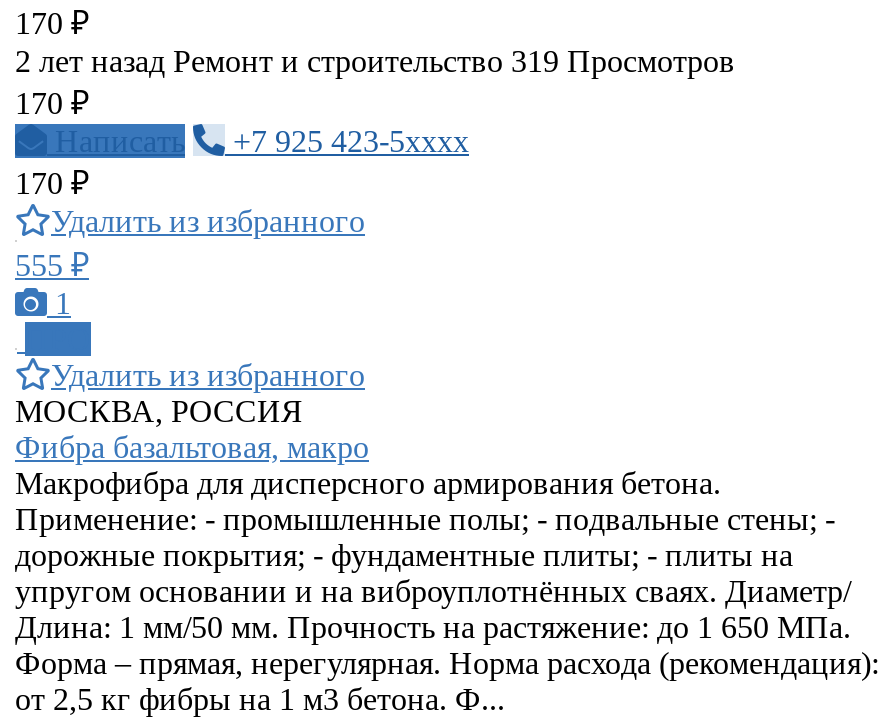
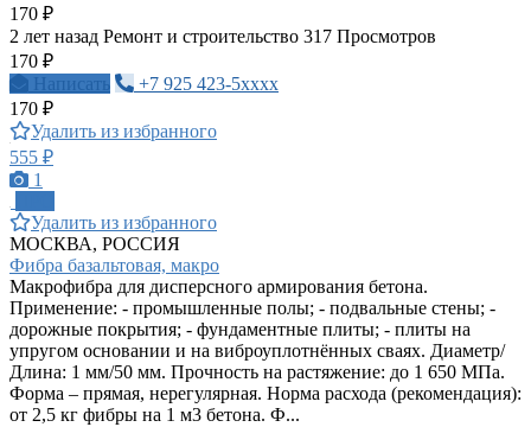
- 2 лет назад Ремонт и строительство 319 Просмотров
+ 2 лет назад Ремонт и строительство 317 Просмотров
